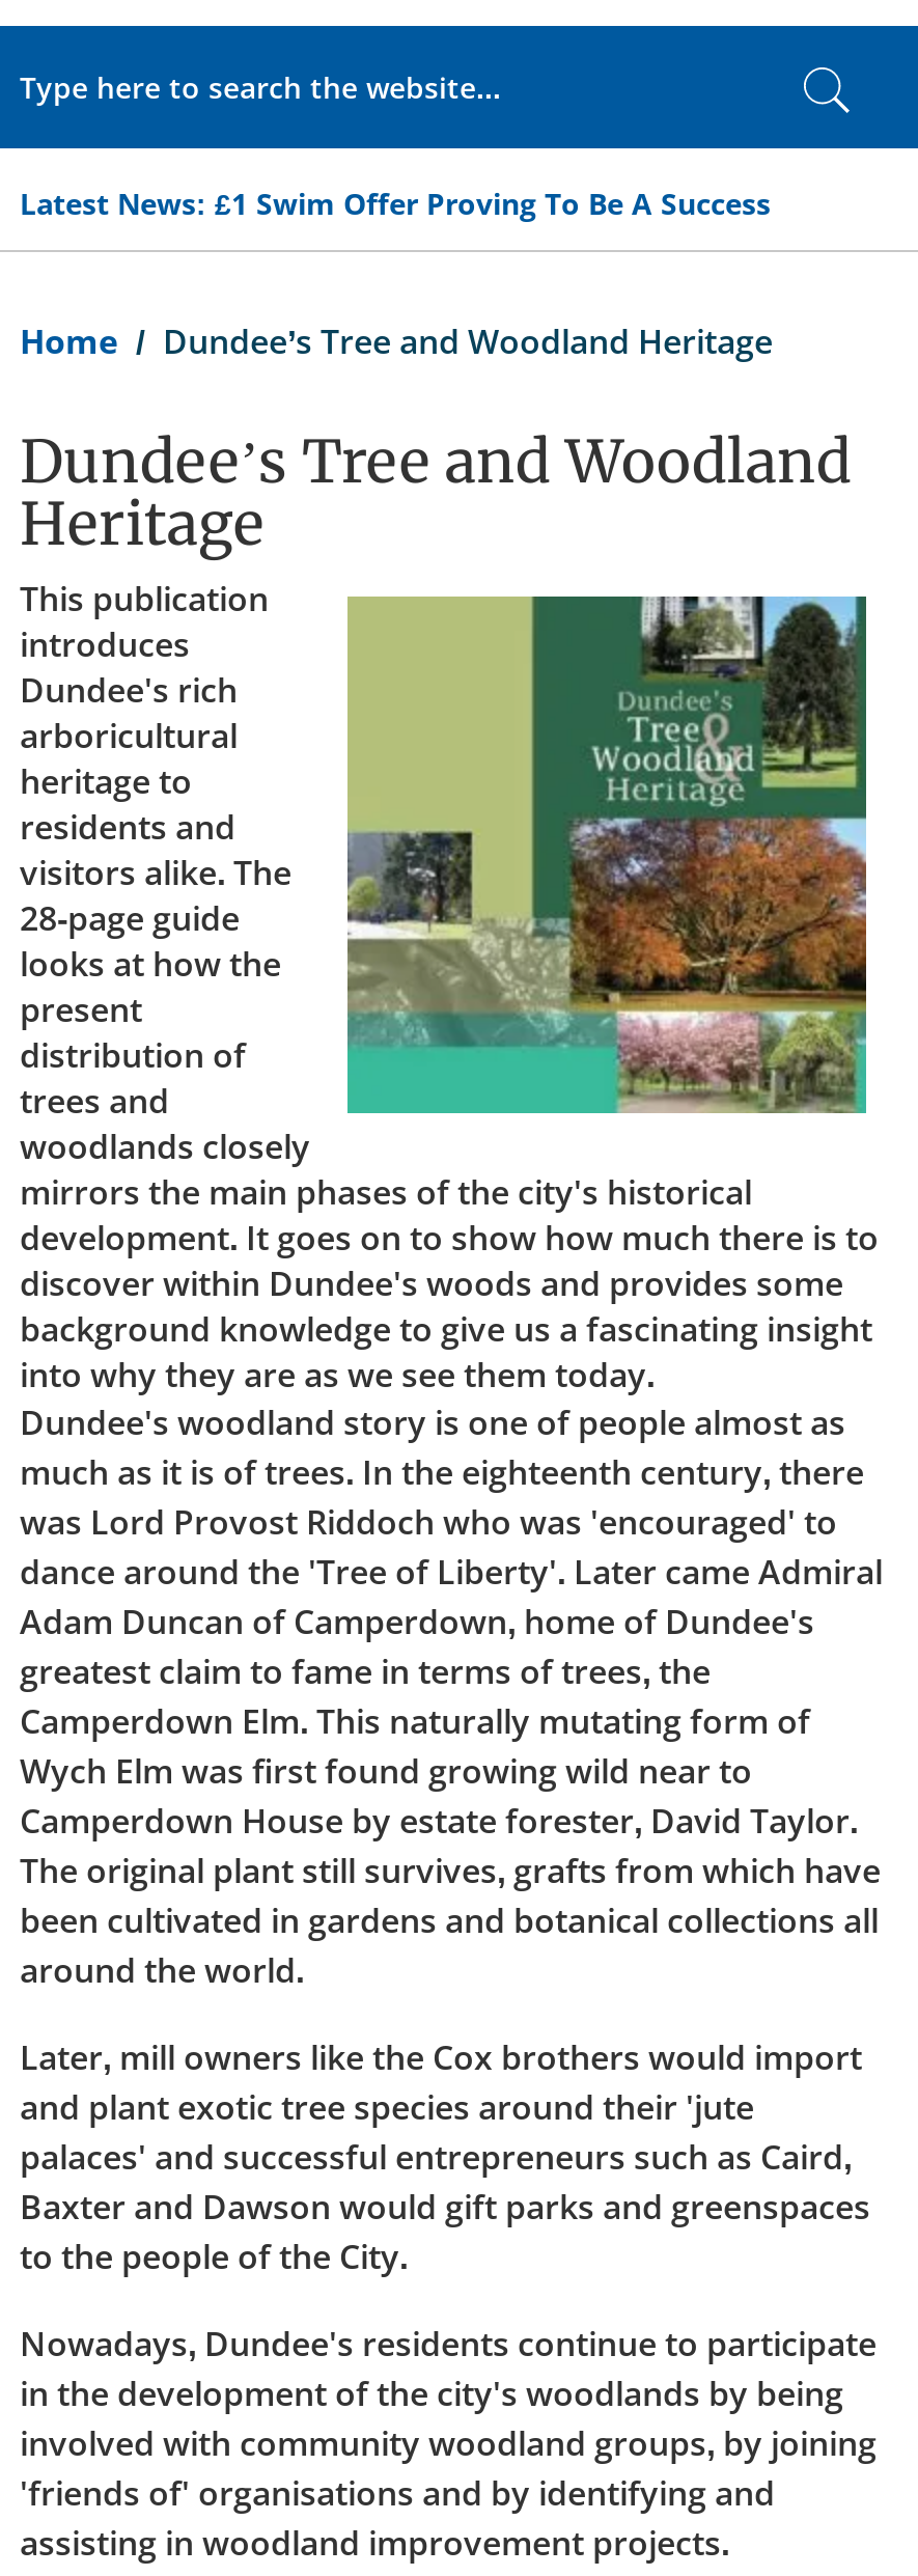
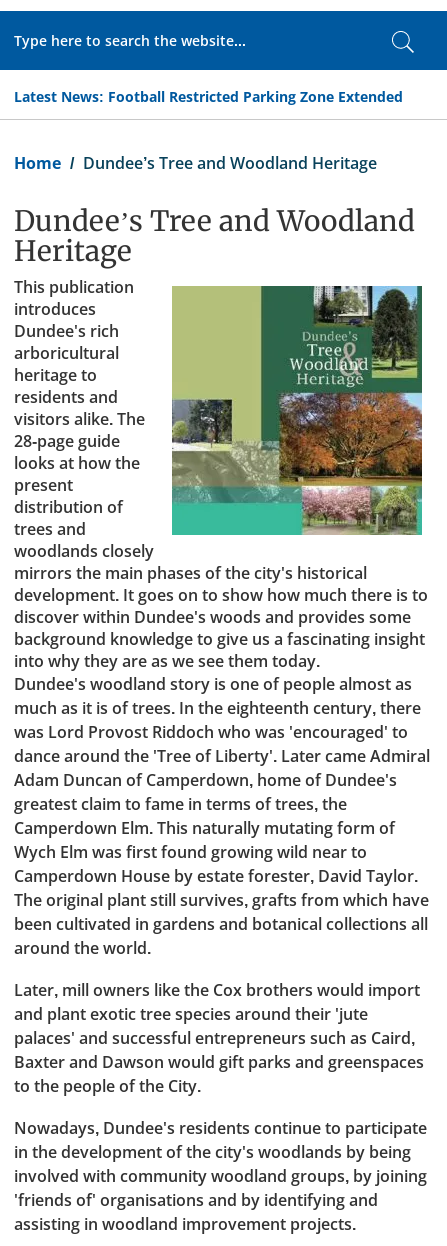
- Latest News: £1 Swim Offer Proving To Be A Success
+ Latest News: Football Restricted Parking Zone Extended
